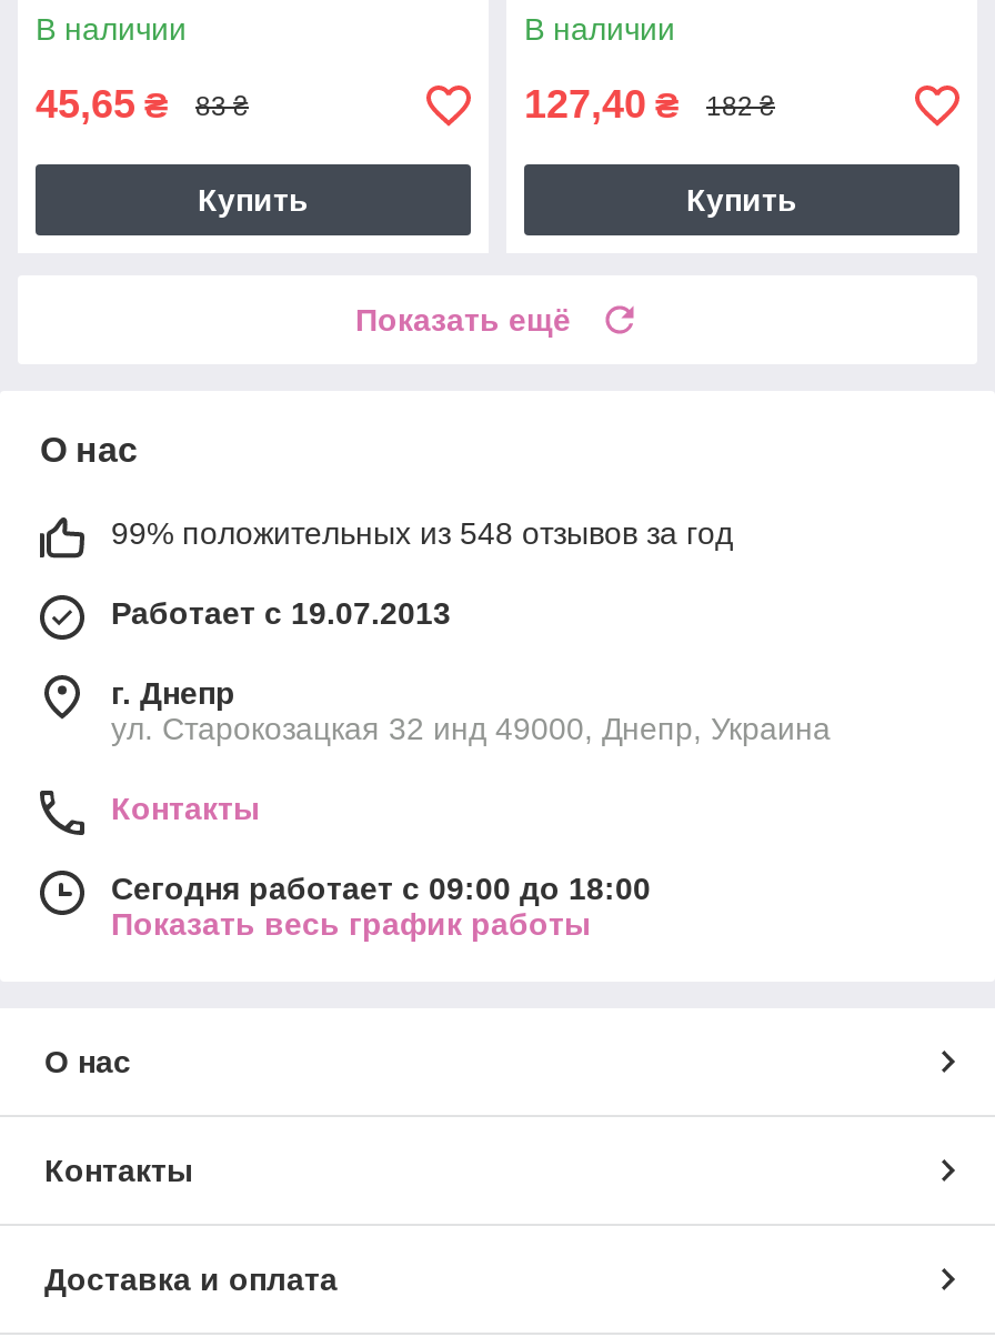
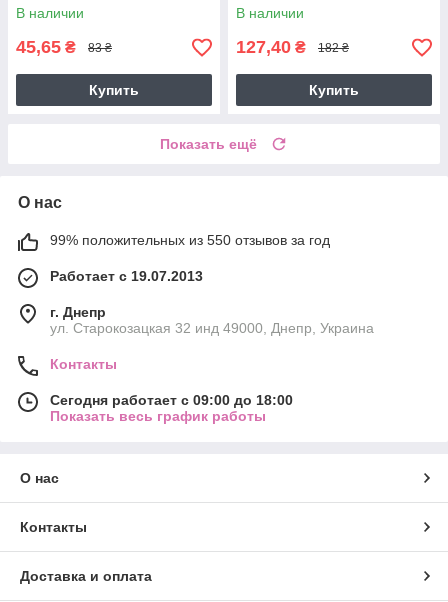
- 99% положительных из 548 отзывов за год
+ 99% положительных из 550 отзывов за год
